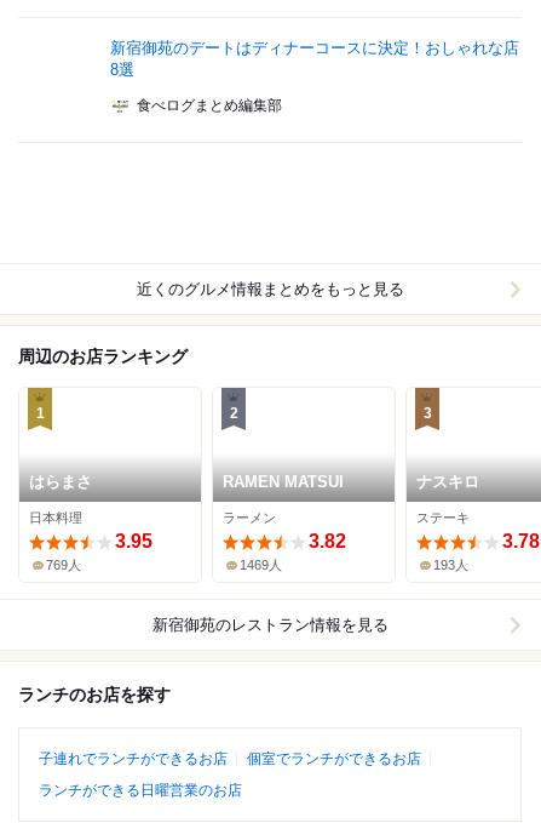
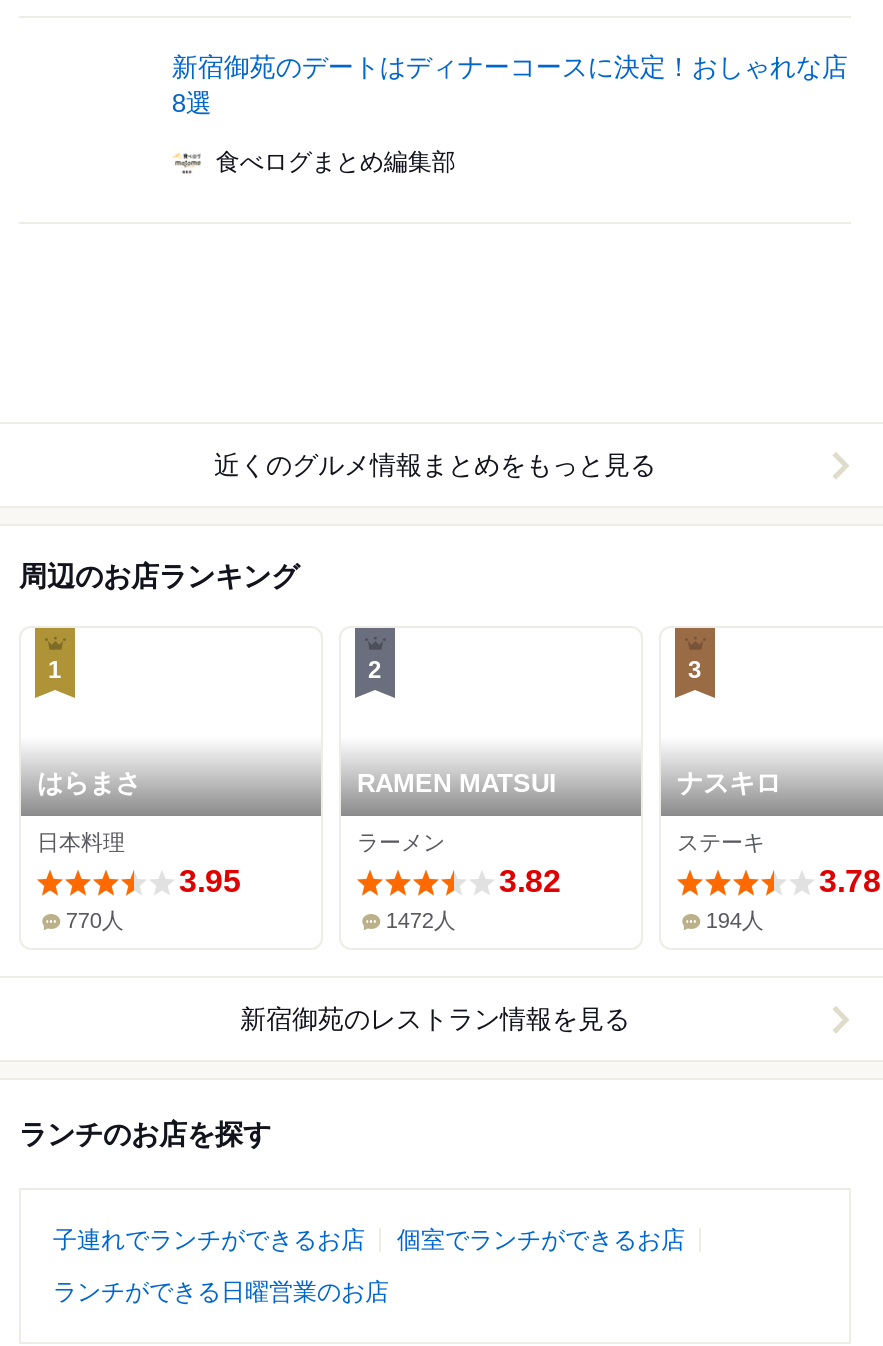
- 769人
+ 770人

- 1469人
+ 1472人

- 193人
+ 194人
